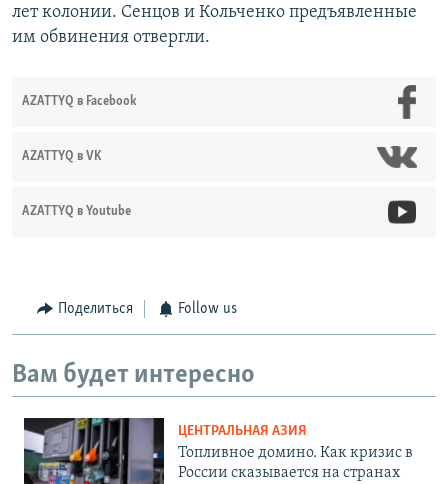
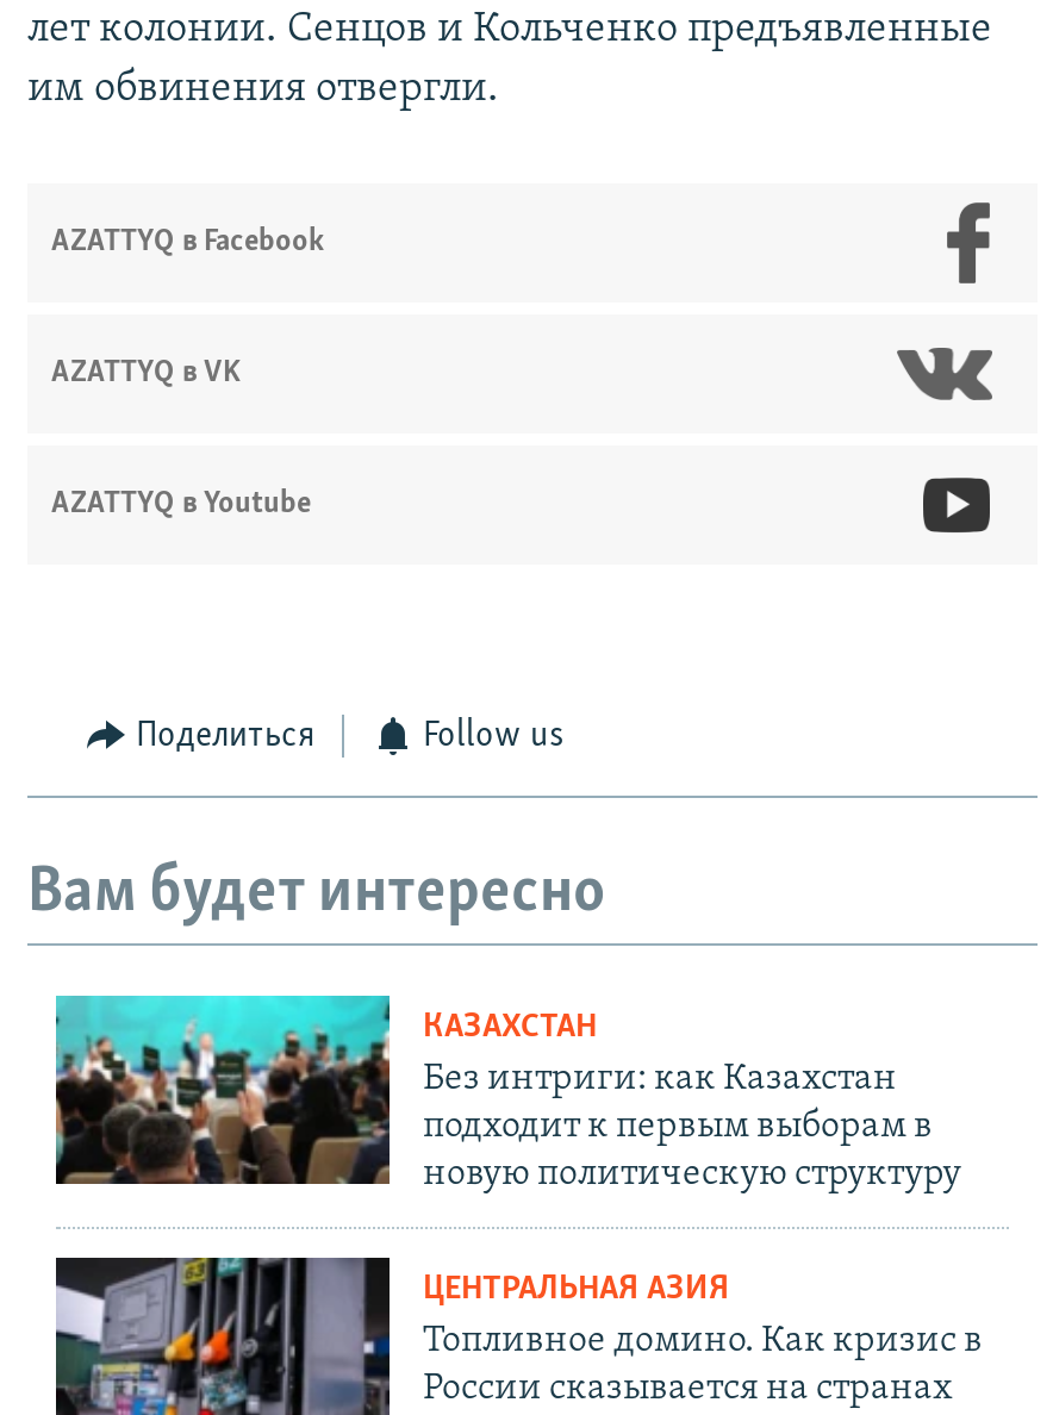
+ [image]
+ КАЗАХСТАН
+ Без интриги: как Казахстан
+ подходит к первым выборам в
+ новую политическую структуру
